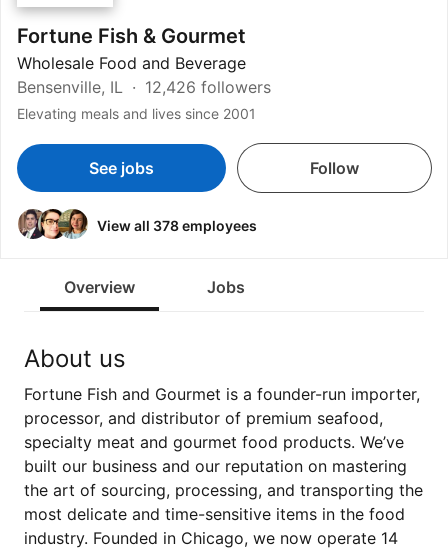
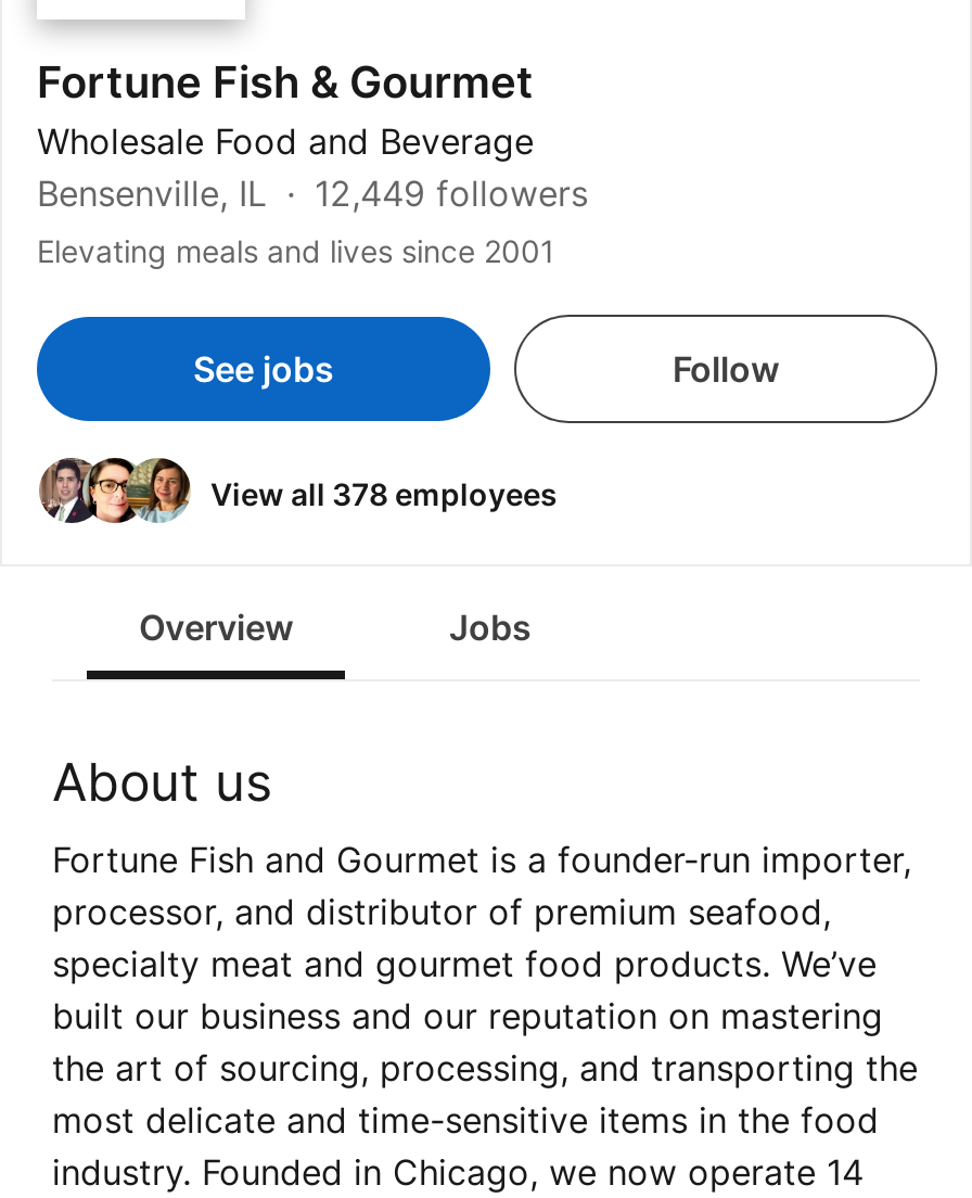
- Bensenville, IL 12,426 followers
+ Bensenville, IL 12,449 followers
